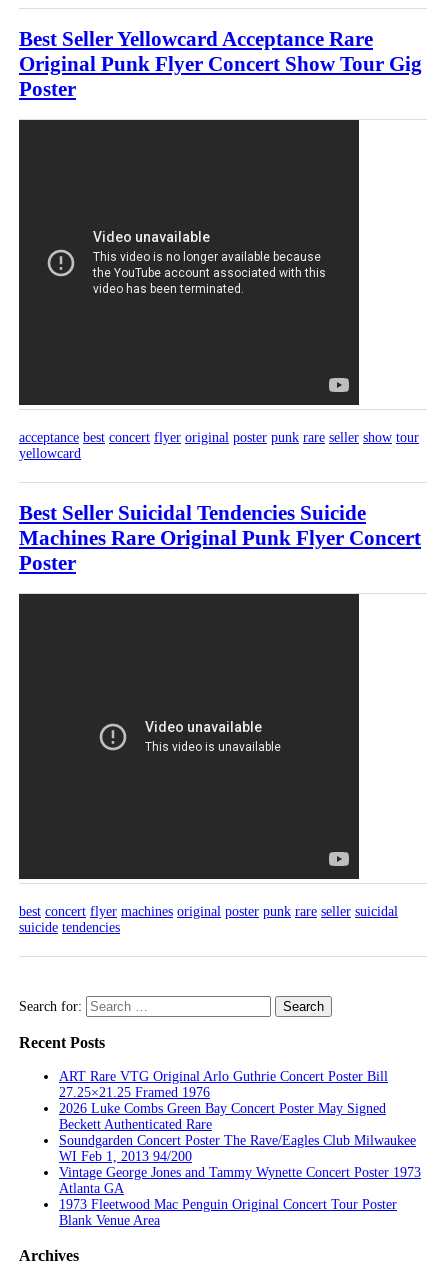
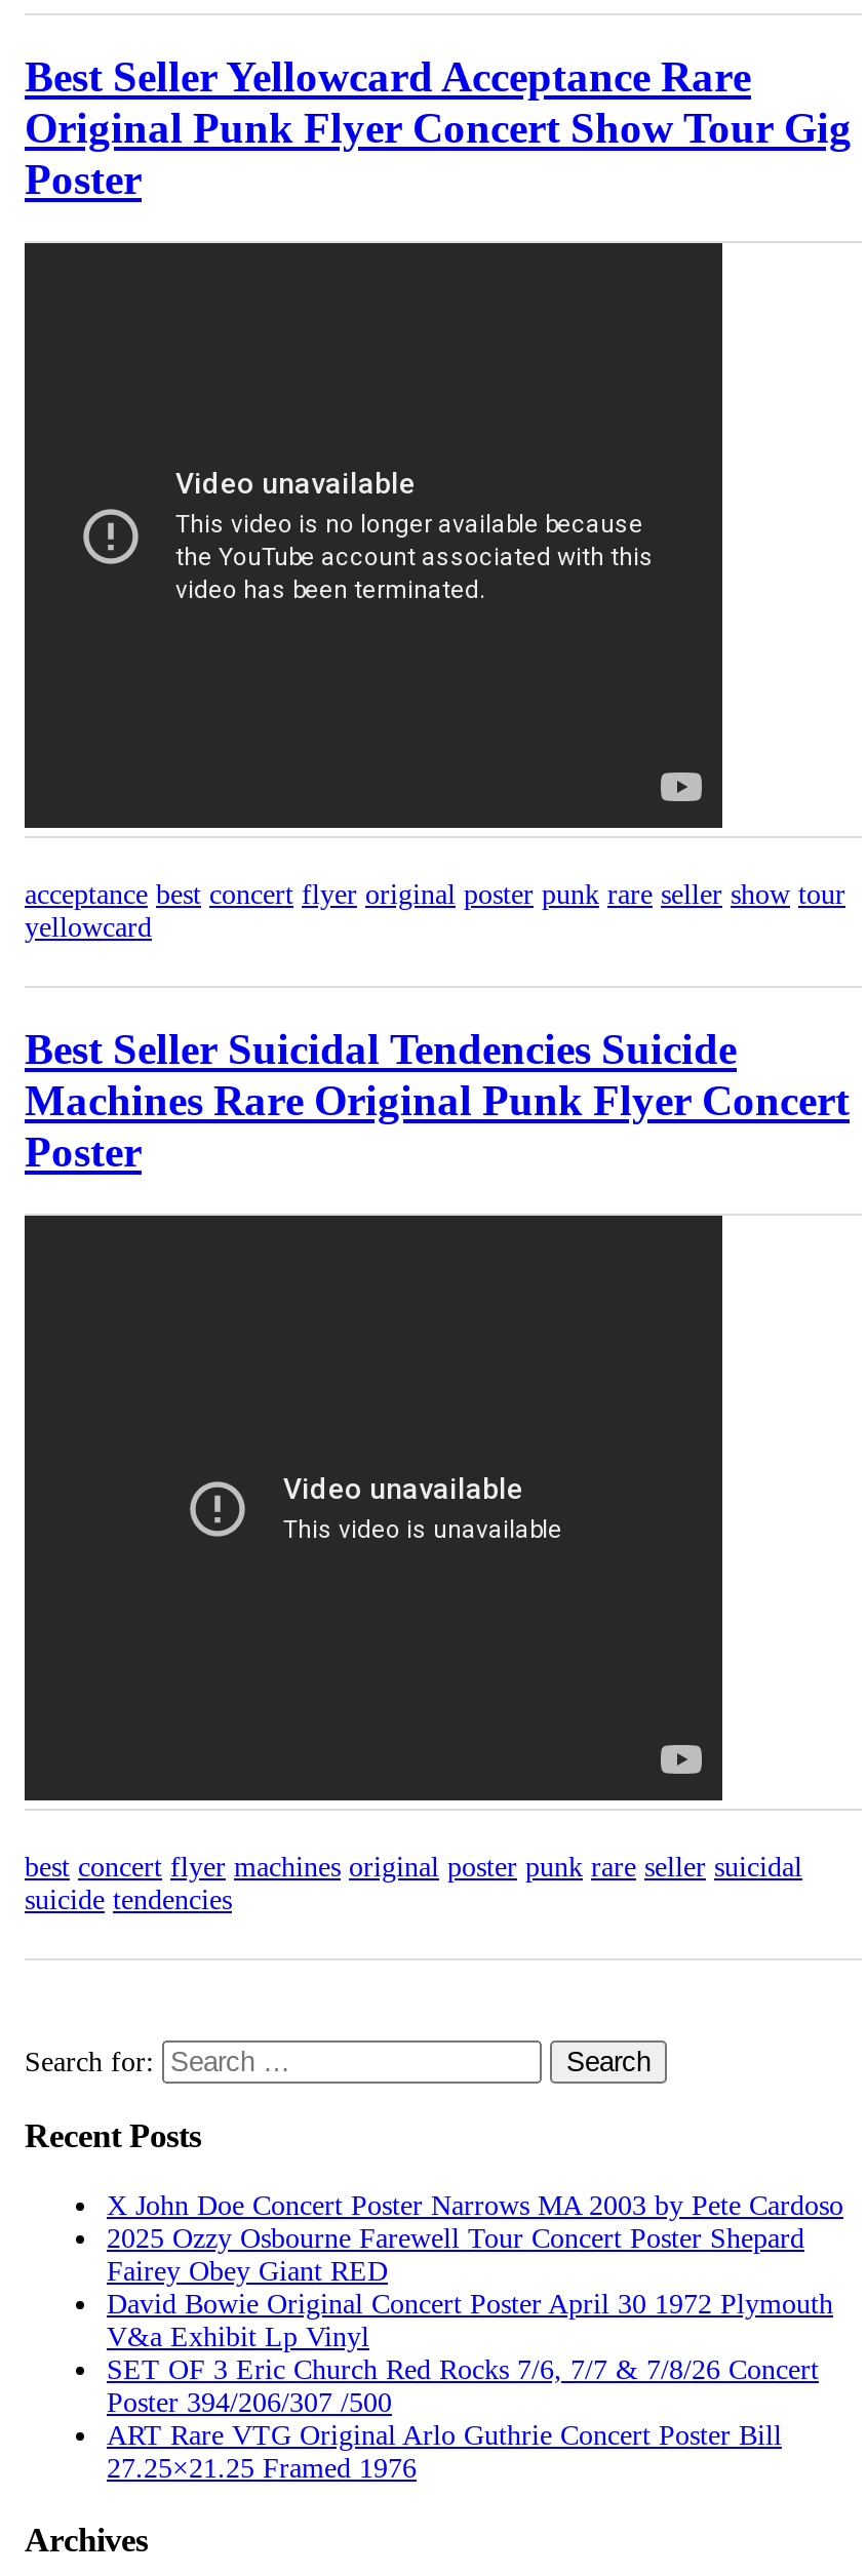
+ X John Doe Concert Poster Narrows MA 2003 by Pete Cardoso
+ 2025 Ozzy Osbourne Farewell Tour Concert Poster Shepard
+ Fairey Obey Giant RED
+ David Bowie Original Concert Poster April 30 1972 Plymouth
+ V&a Exhibit Lp Vinyl
+ SET OF 3 Eric Church Red Rocks 7/6, 7/7 & 7/8/26 Concert
+ Poster 394/206/307 /500

moved down: ART Rare VTG Original Arlo Guthrie Concert Poster Bill | 27.25×21.25 Framed 1976

- 2026 Luke Combs Green Bay Concert Poster May Signed
- Beckett Authenticated Rare
- Soundgarden Concert Poster The Rave/Eagles Club Milwaukee
- WI Feb 1, 2013 94/200
- Vintage George Jones and Tammy Wynette Concert Poster 1973
- Atlanta GA
- 1973 Fleetwood Mac Penguin Original Concert Tour Poster
- Blank Venue Area
